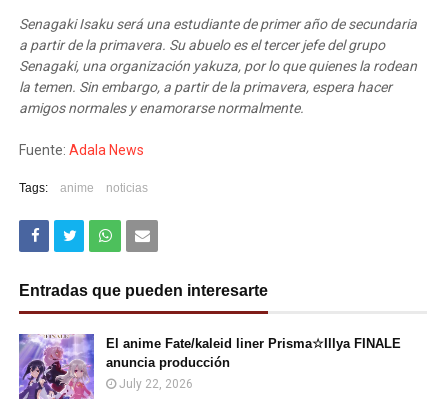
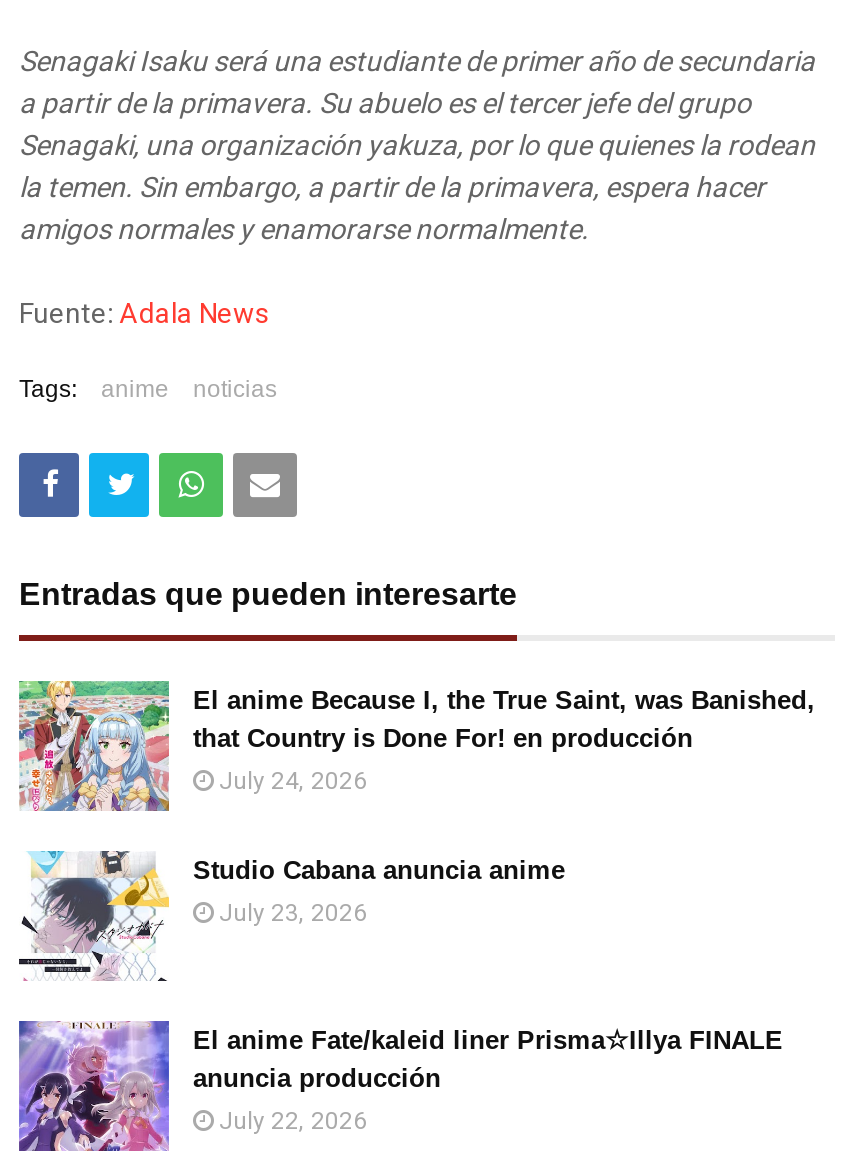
+ [image]
+ El anime Because I, the True Saint, was Banished,
+ that Country is Done For! en producción
+ July 24, 2026
+ Studio Cabana anuncia anime
+ July 23, 2026

+ [image]
